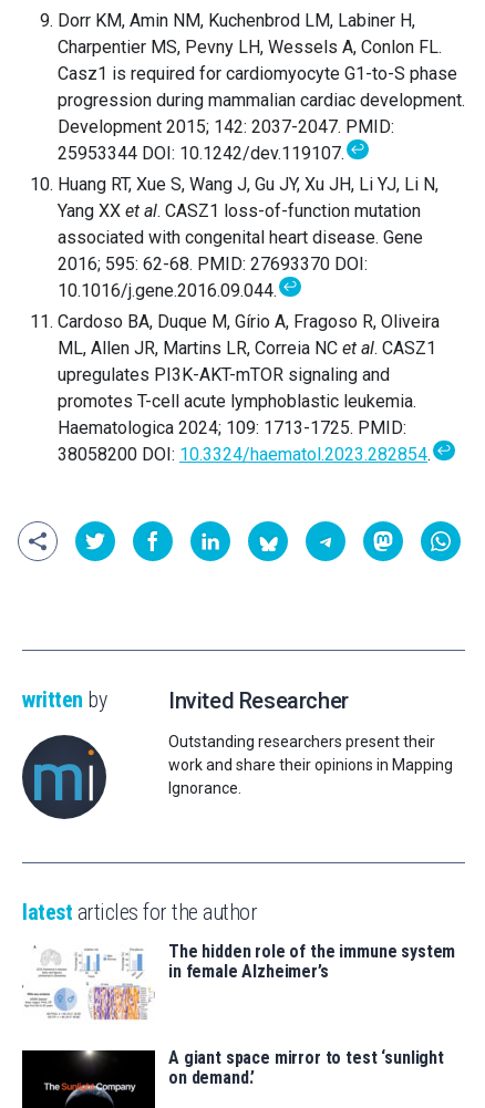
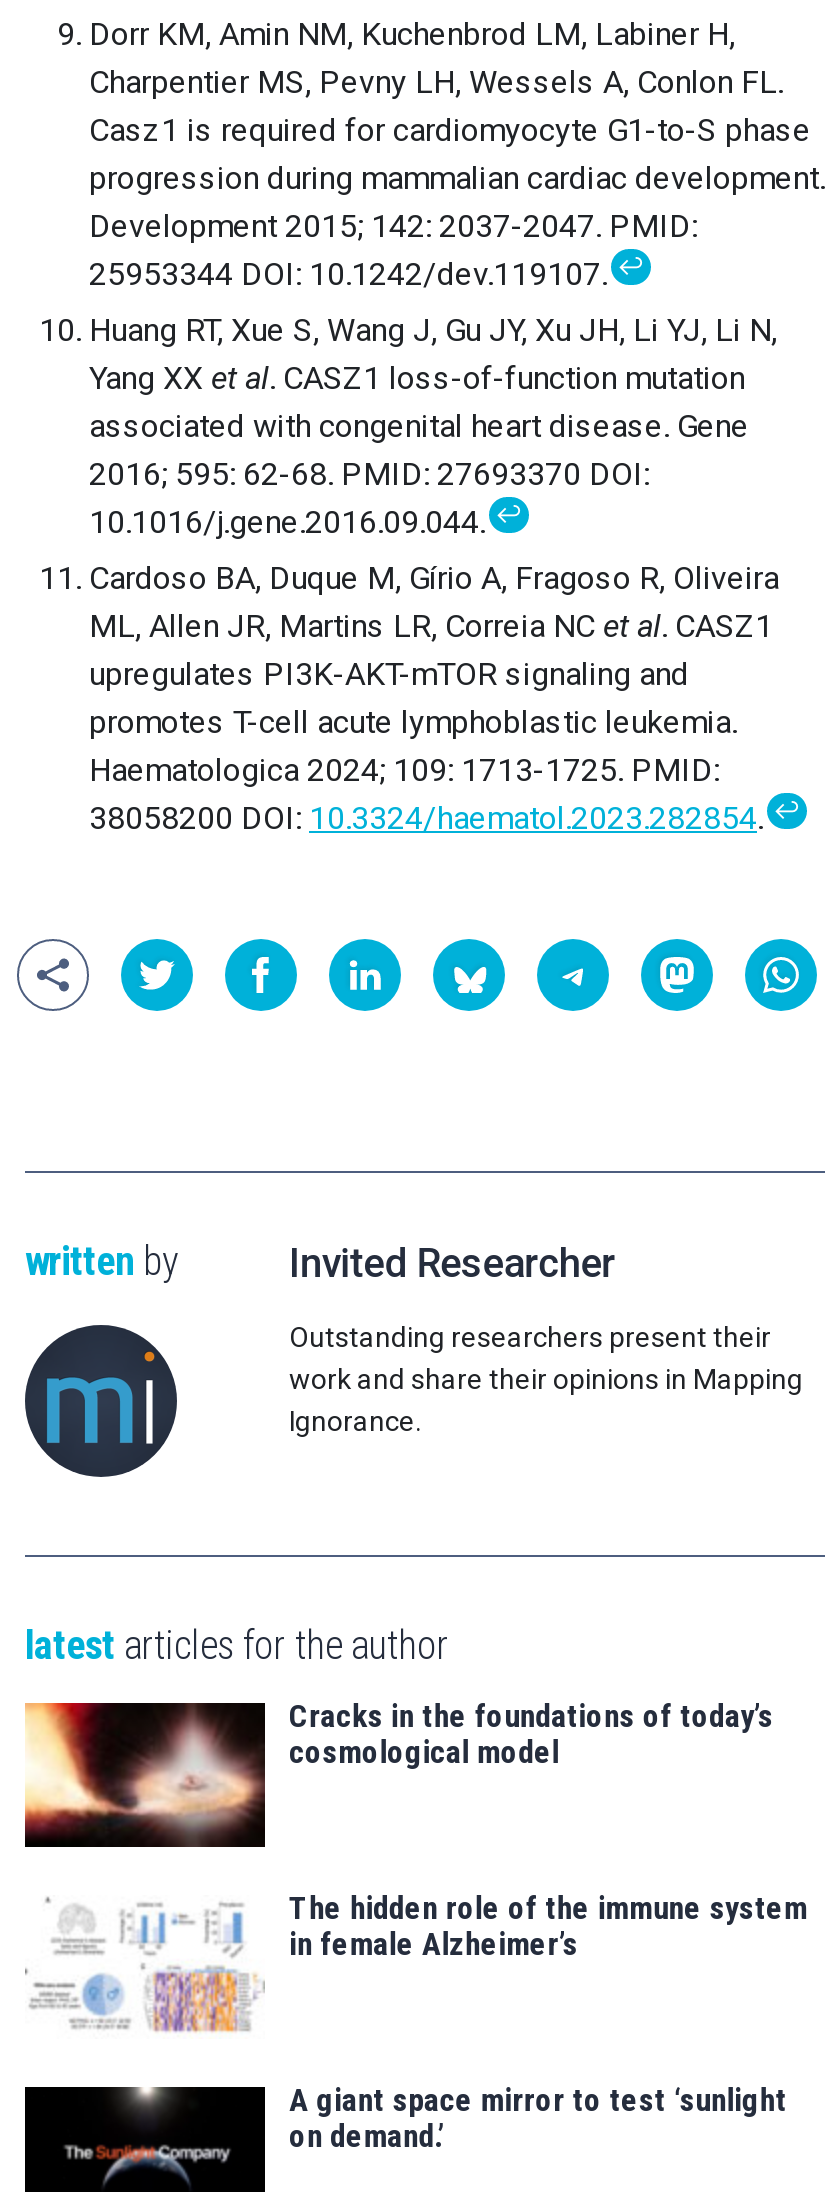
+ [image]
+ Cracks in the foundations of today’s
+ cosmological model
